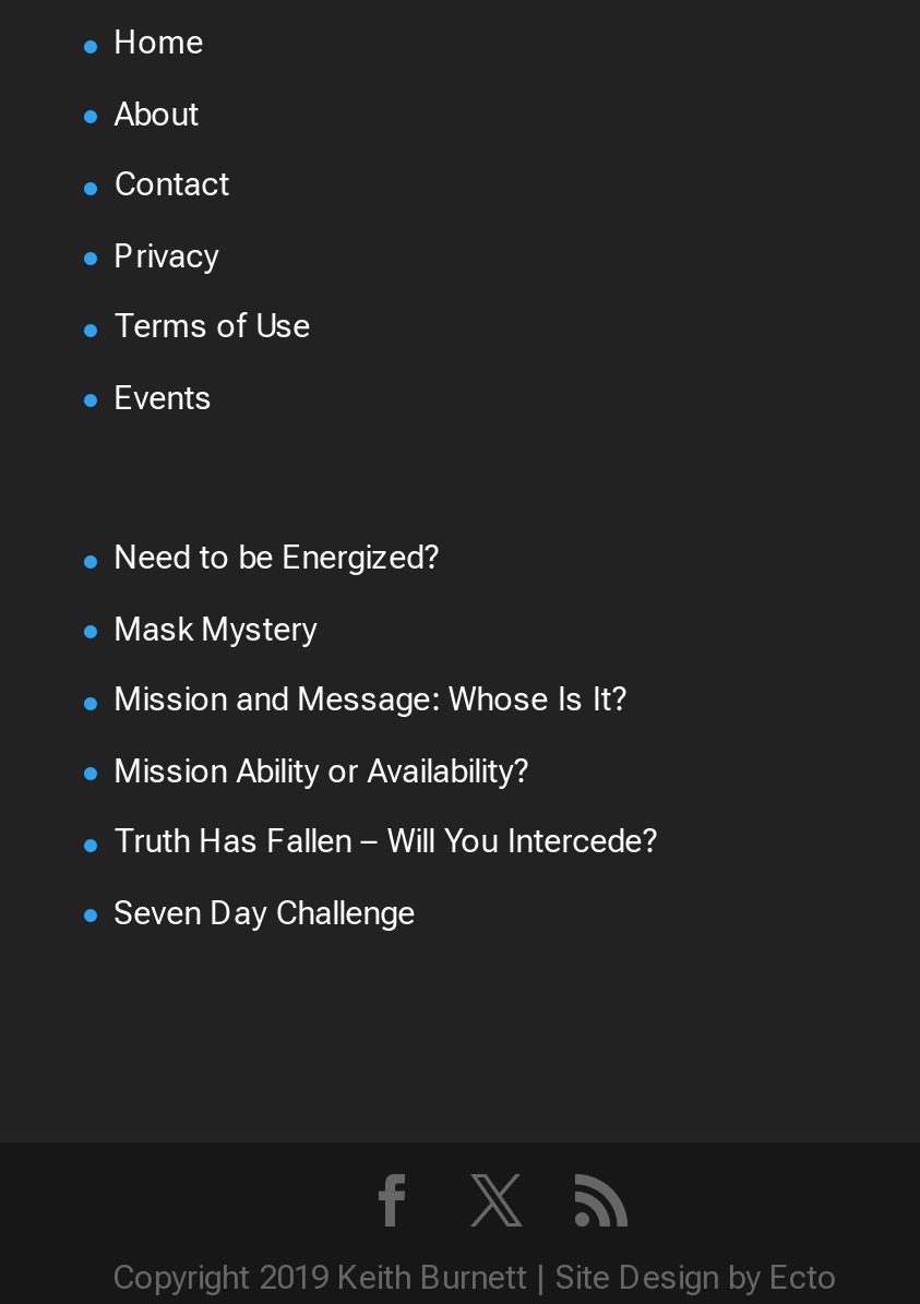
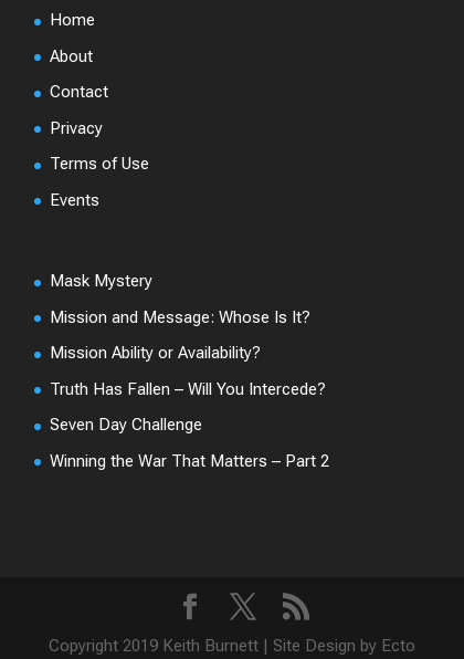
- Need to be Energized?

moved up: Mask Mystery | Mission and Message: Whose Is It? | Mission Ability or Availability? | Truth Has Fallen – Will You Intercede? | Seven Day Challenge

+ Winning the War That Matters – Part 2
